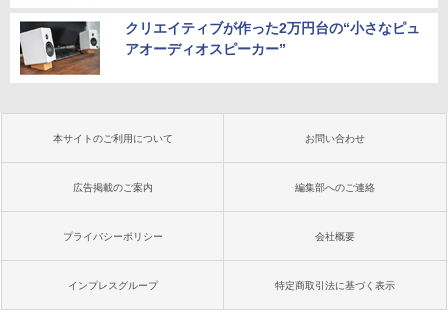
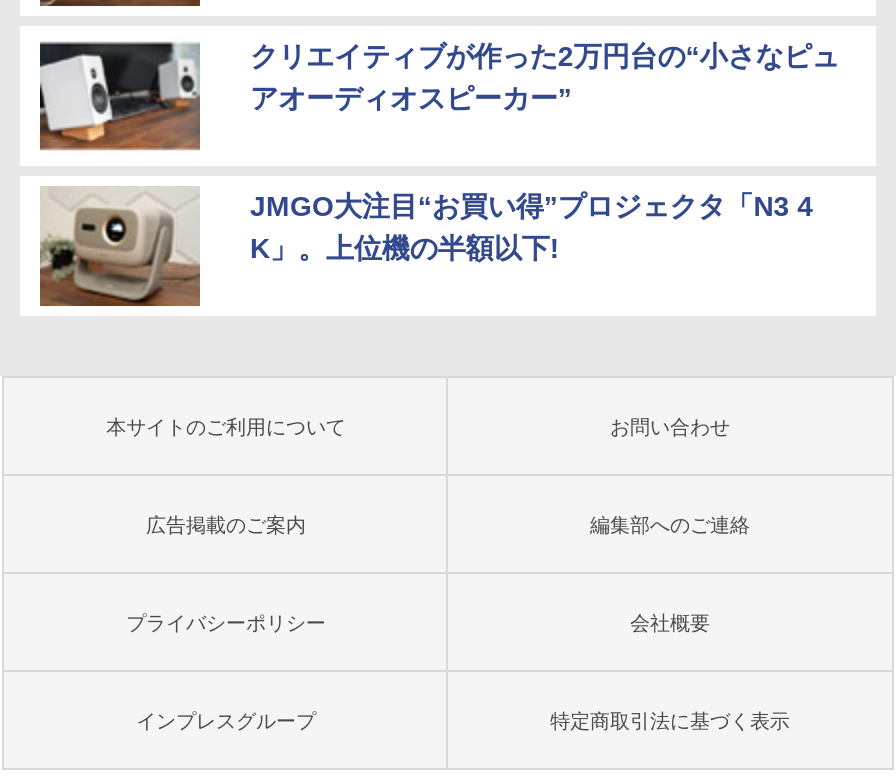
+ [image]
+ JMGO大注目“お買い得”プロジェクタ「N3 4
+ K」。上位機の半額以下!
